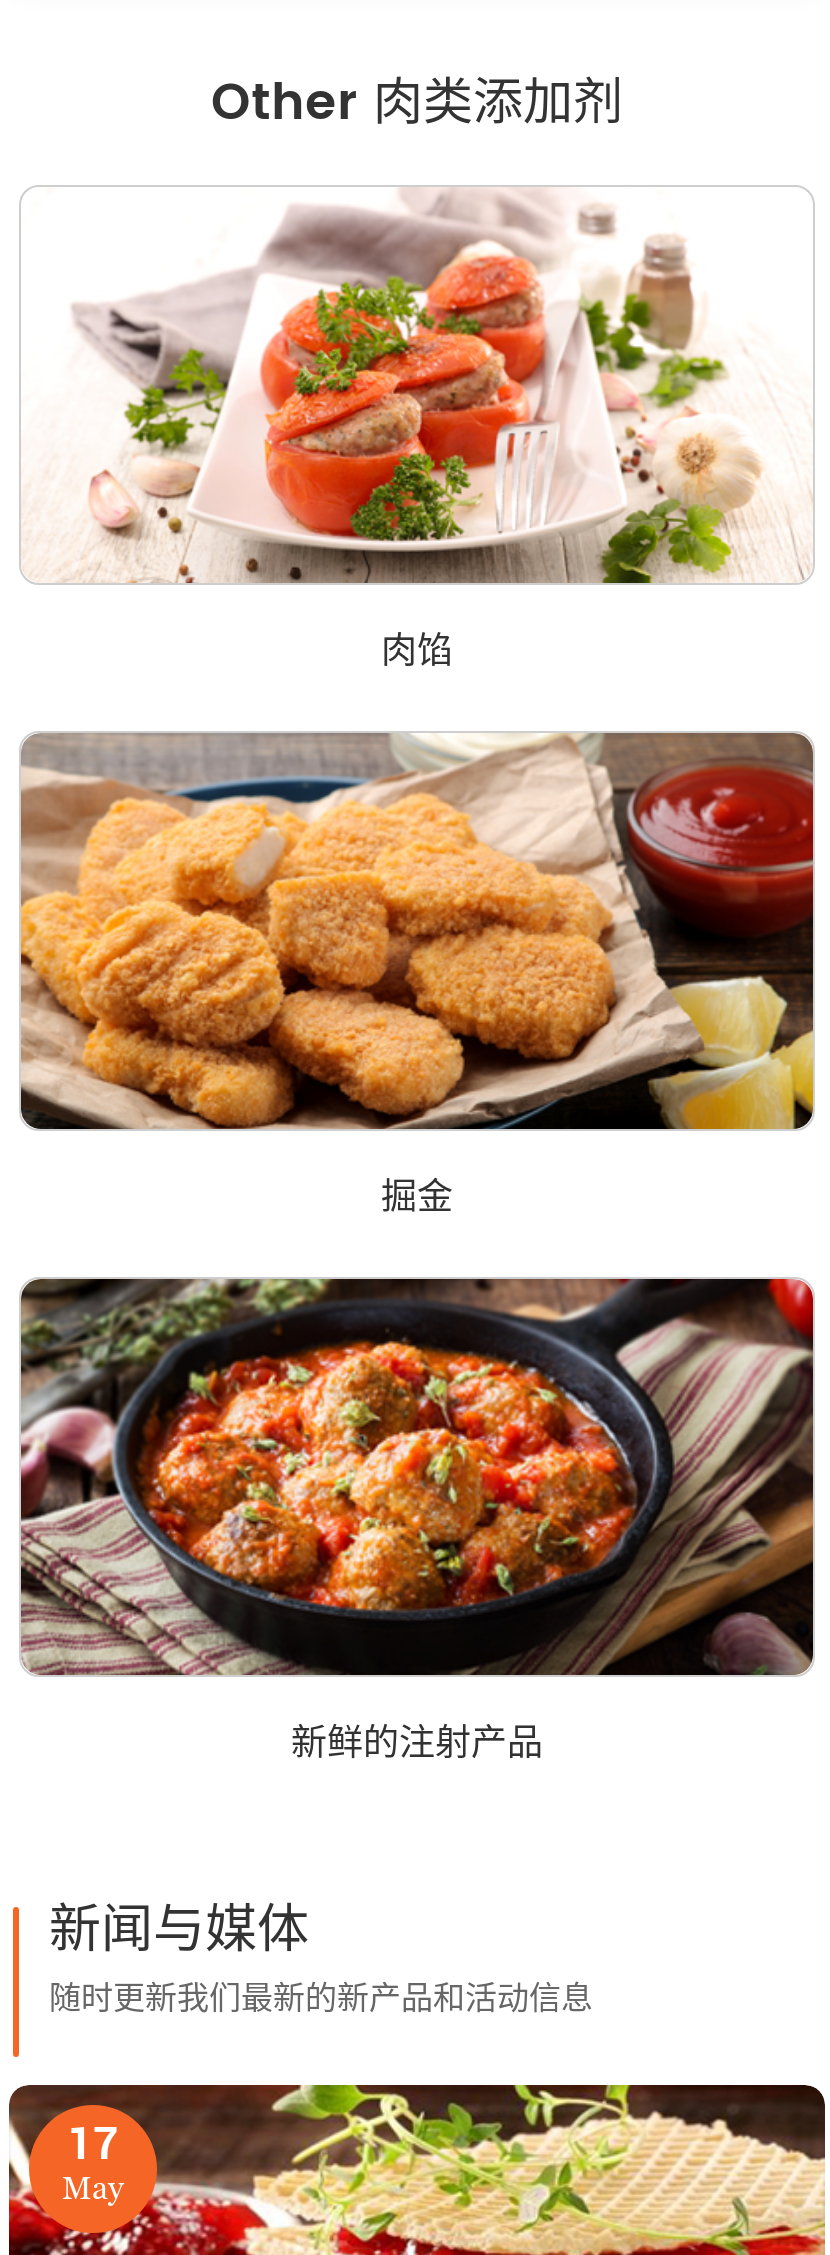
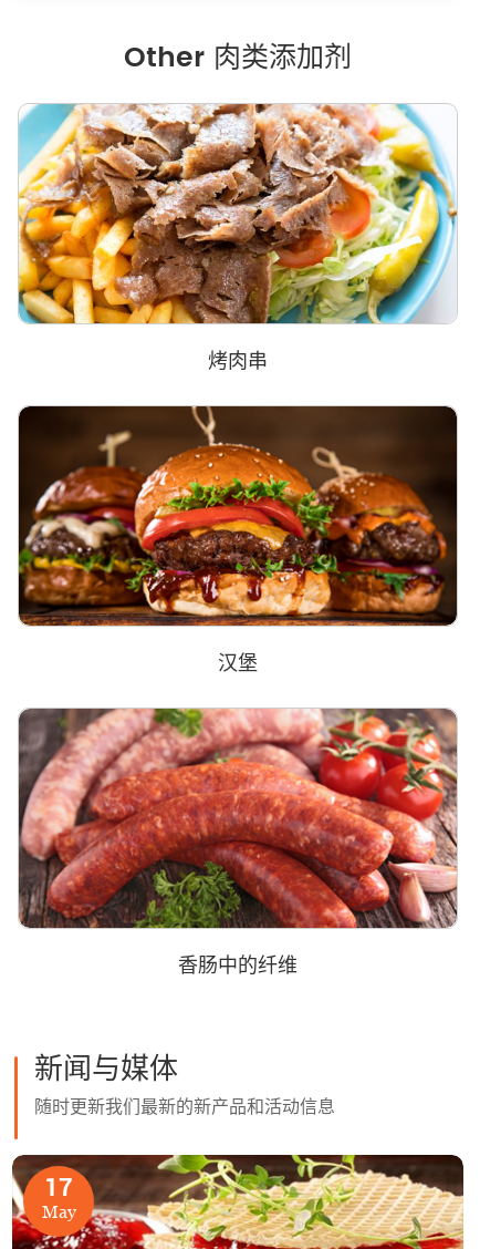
- [image]
- 肉馅
+ [image]
+ 烤肉串

- [image]
- 掘金
+ [image]
+ 汉堡

- [image]
- 新鲜的注射产品
+ [image]
+ 香肠中的纤维
